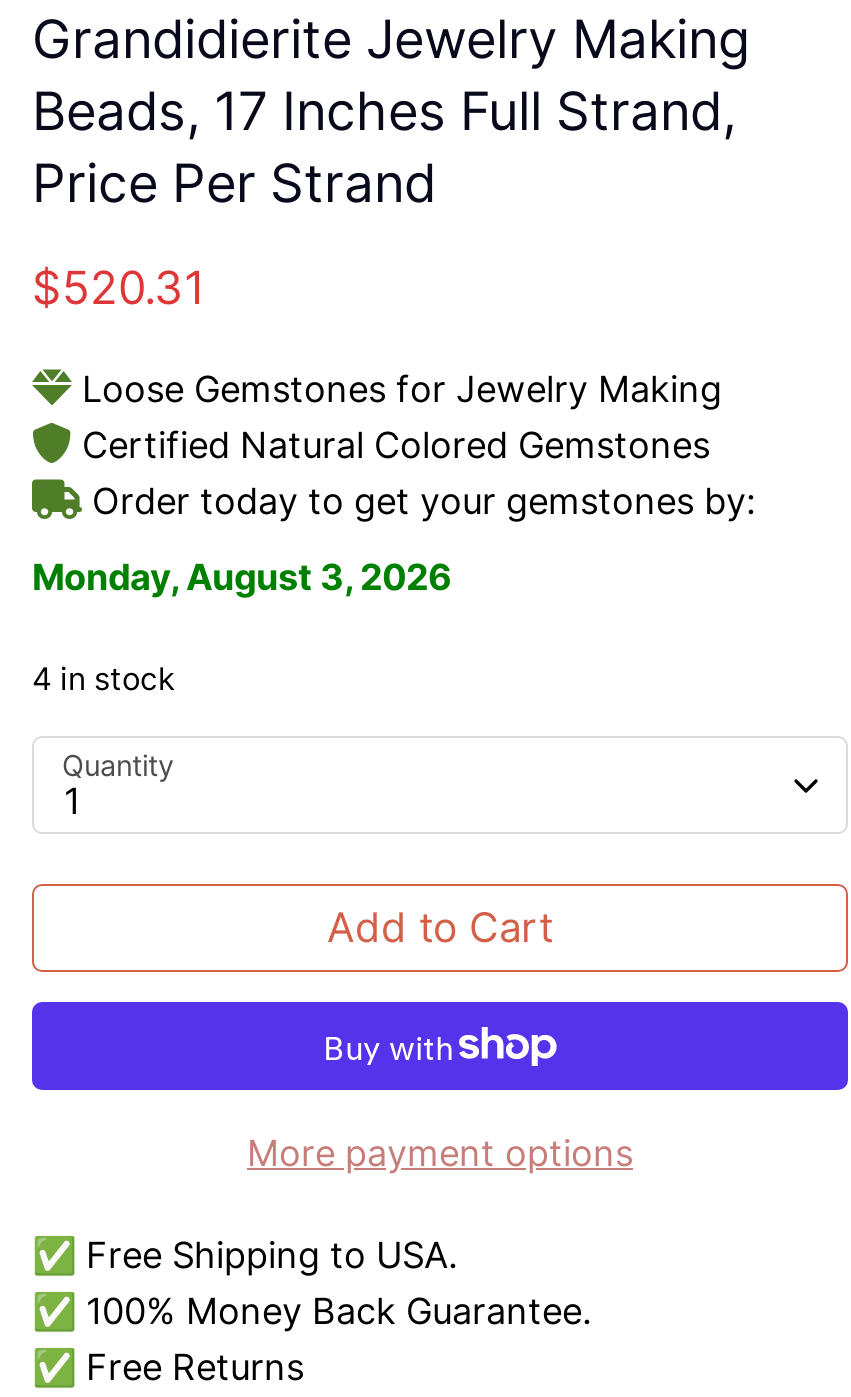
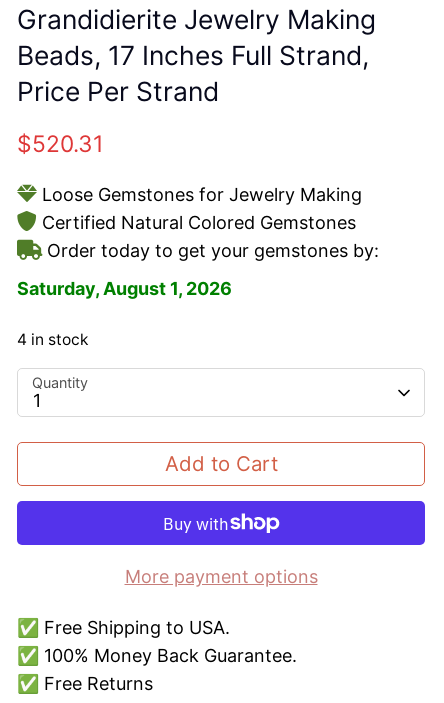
- Monday, August 3, 2026
+ Saturday, August 1, 2026
